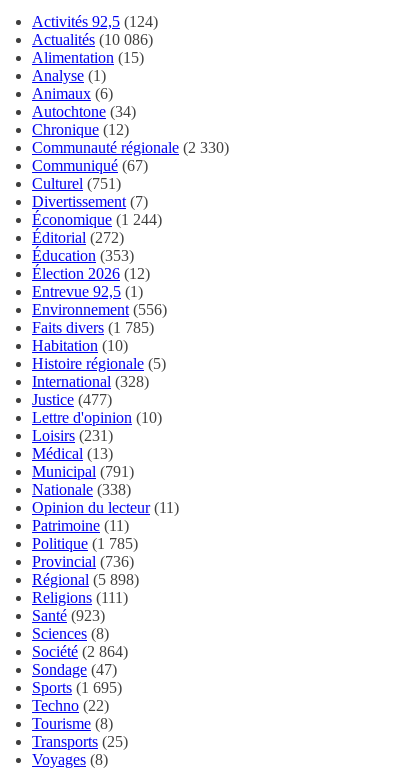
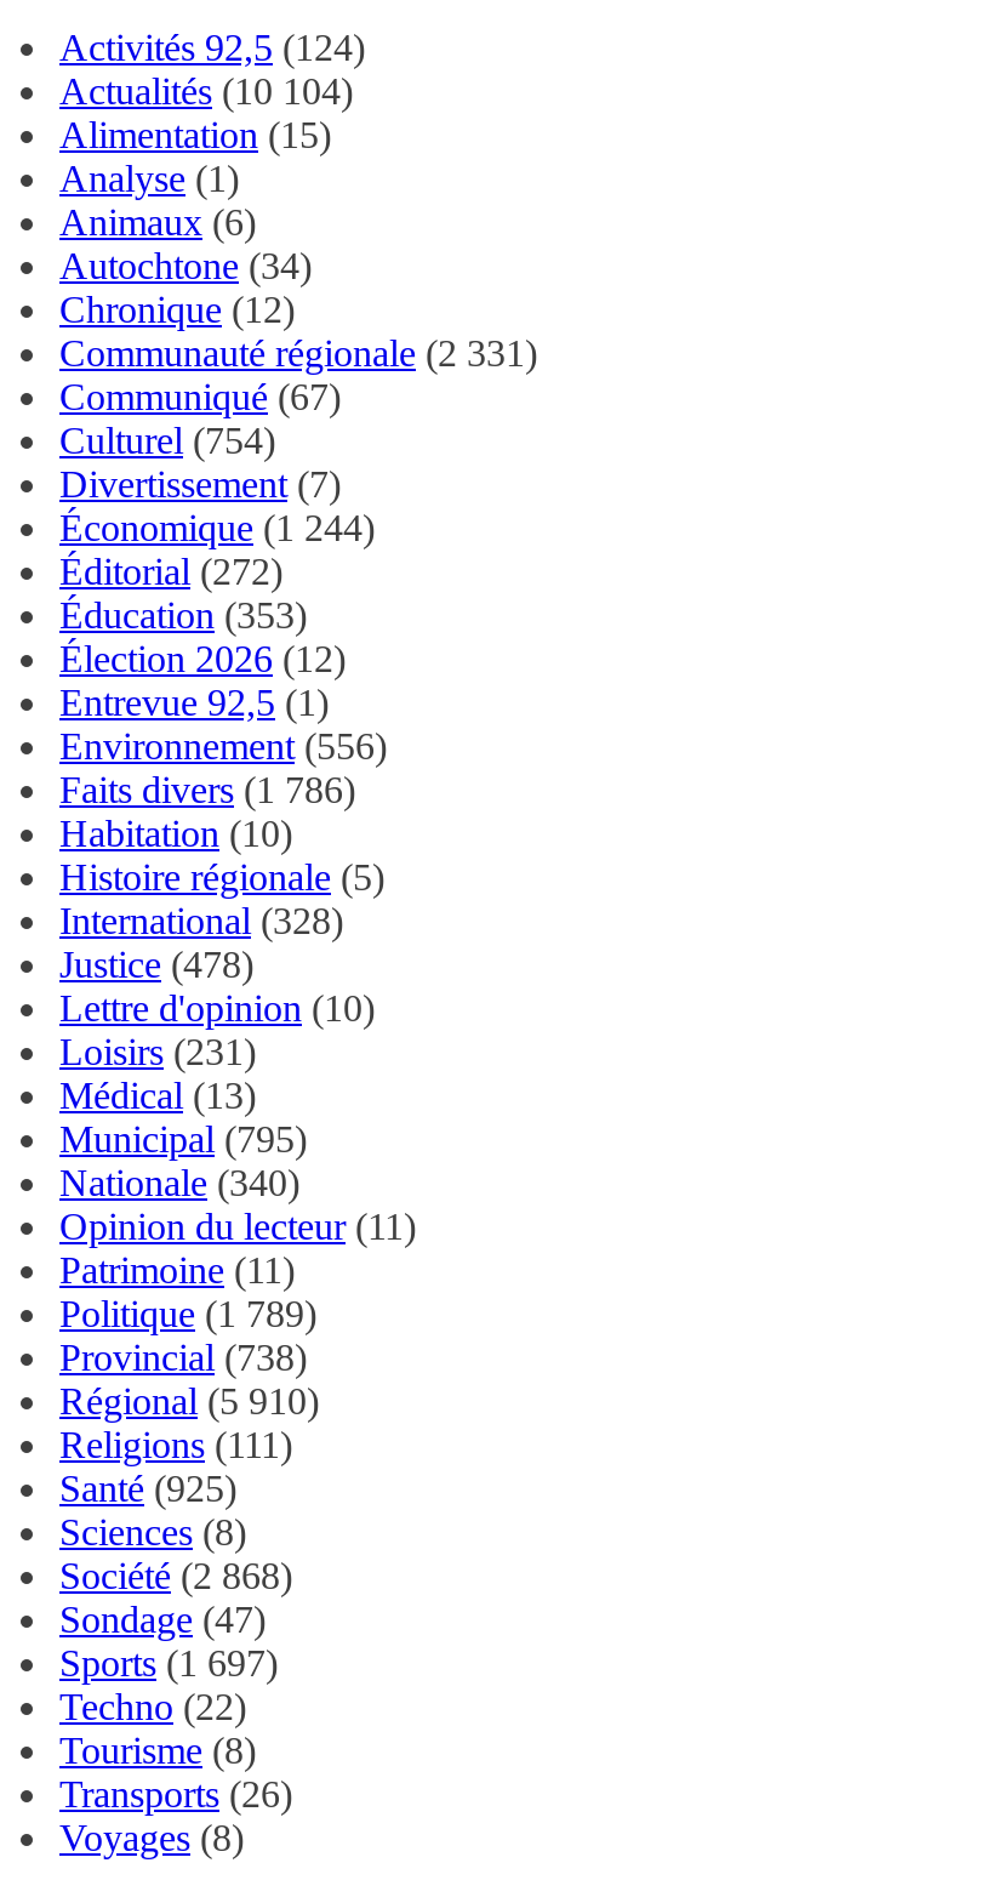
- Actualités (10 086)
+ Actualités (10 104)

- Communauté régionale (2 330)
+ Communauté régionale (2 331)

- Culturel (751)
+ Culturel (754)

- Faits divers (1 785)
+ Faits divers (1 786)

- Justice (477)
+ Justice (478)

- Municipal (791)
+ Municipal (795)

- Nationale (338)
+ Nationale (340)

- Politique (1 785)
+ Politique (1 789)

- Provincial (736)
+ Provincial (738)

- Régional (5 898)
+ Régional (5 910)

- Santé (923)
+ Santé (925)

- Société (2 864)
+ Société (2 868)

- Sports(1 695)
+ Sports(1 697)

- Transports(25)
+ Transports(26)
